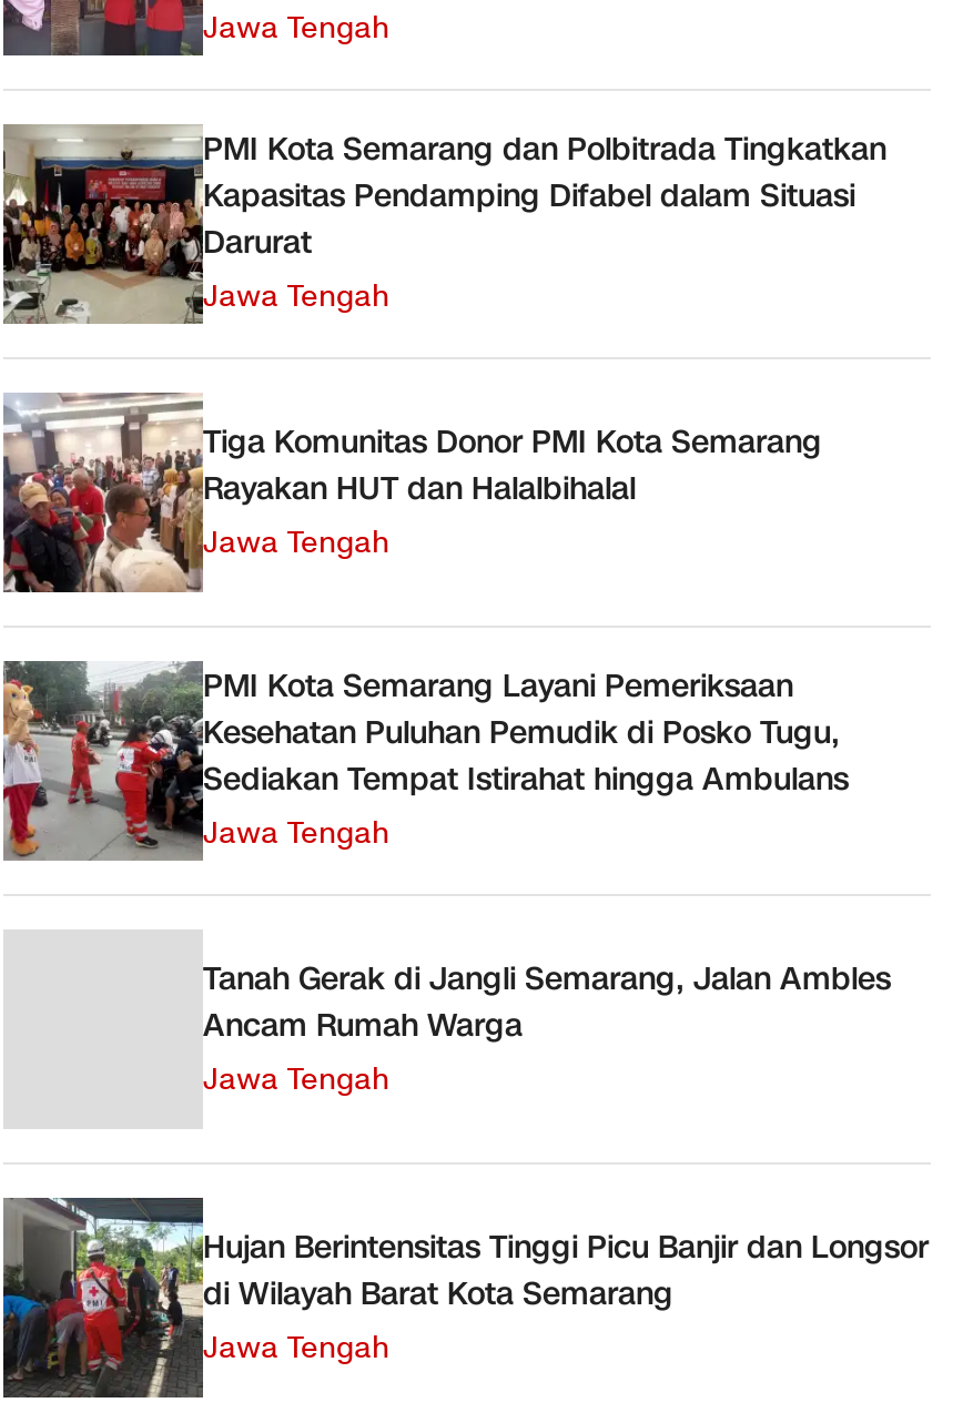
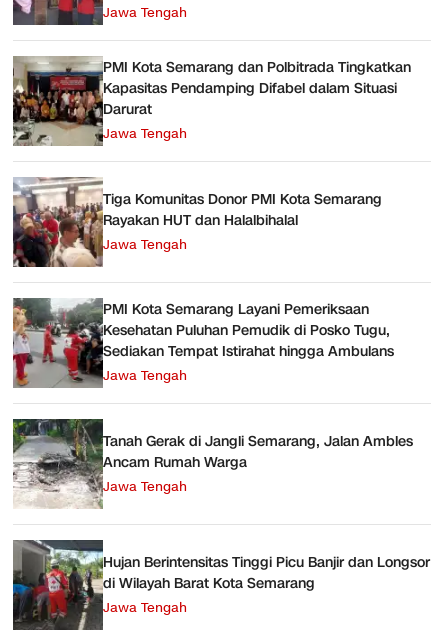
+ [image]
